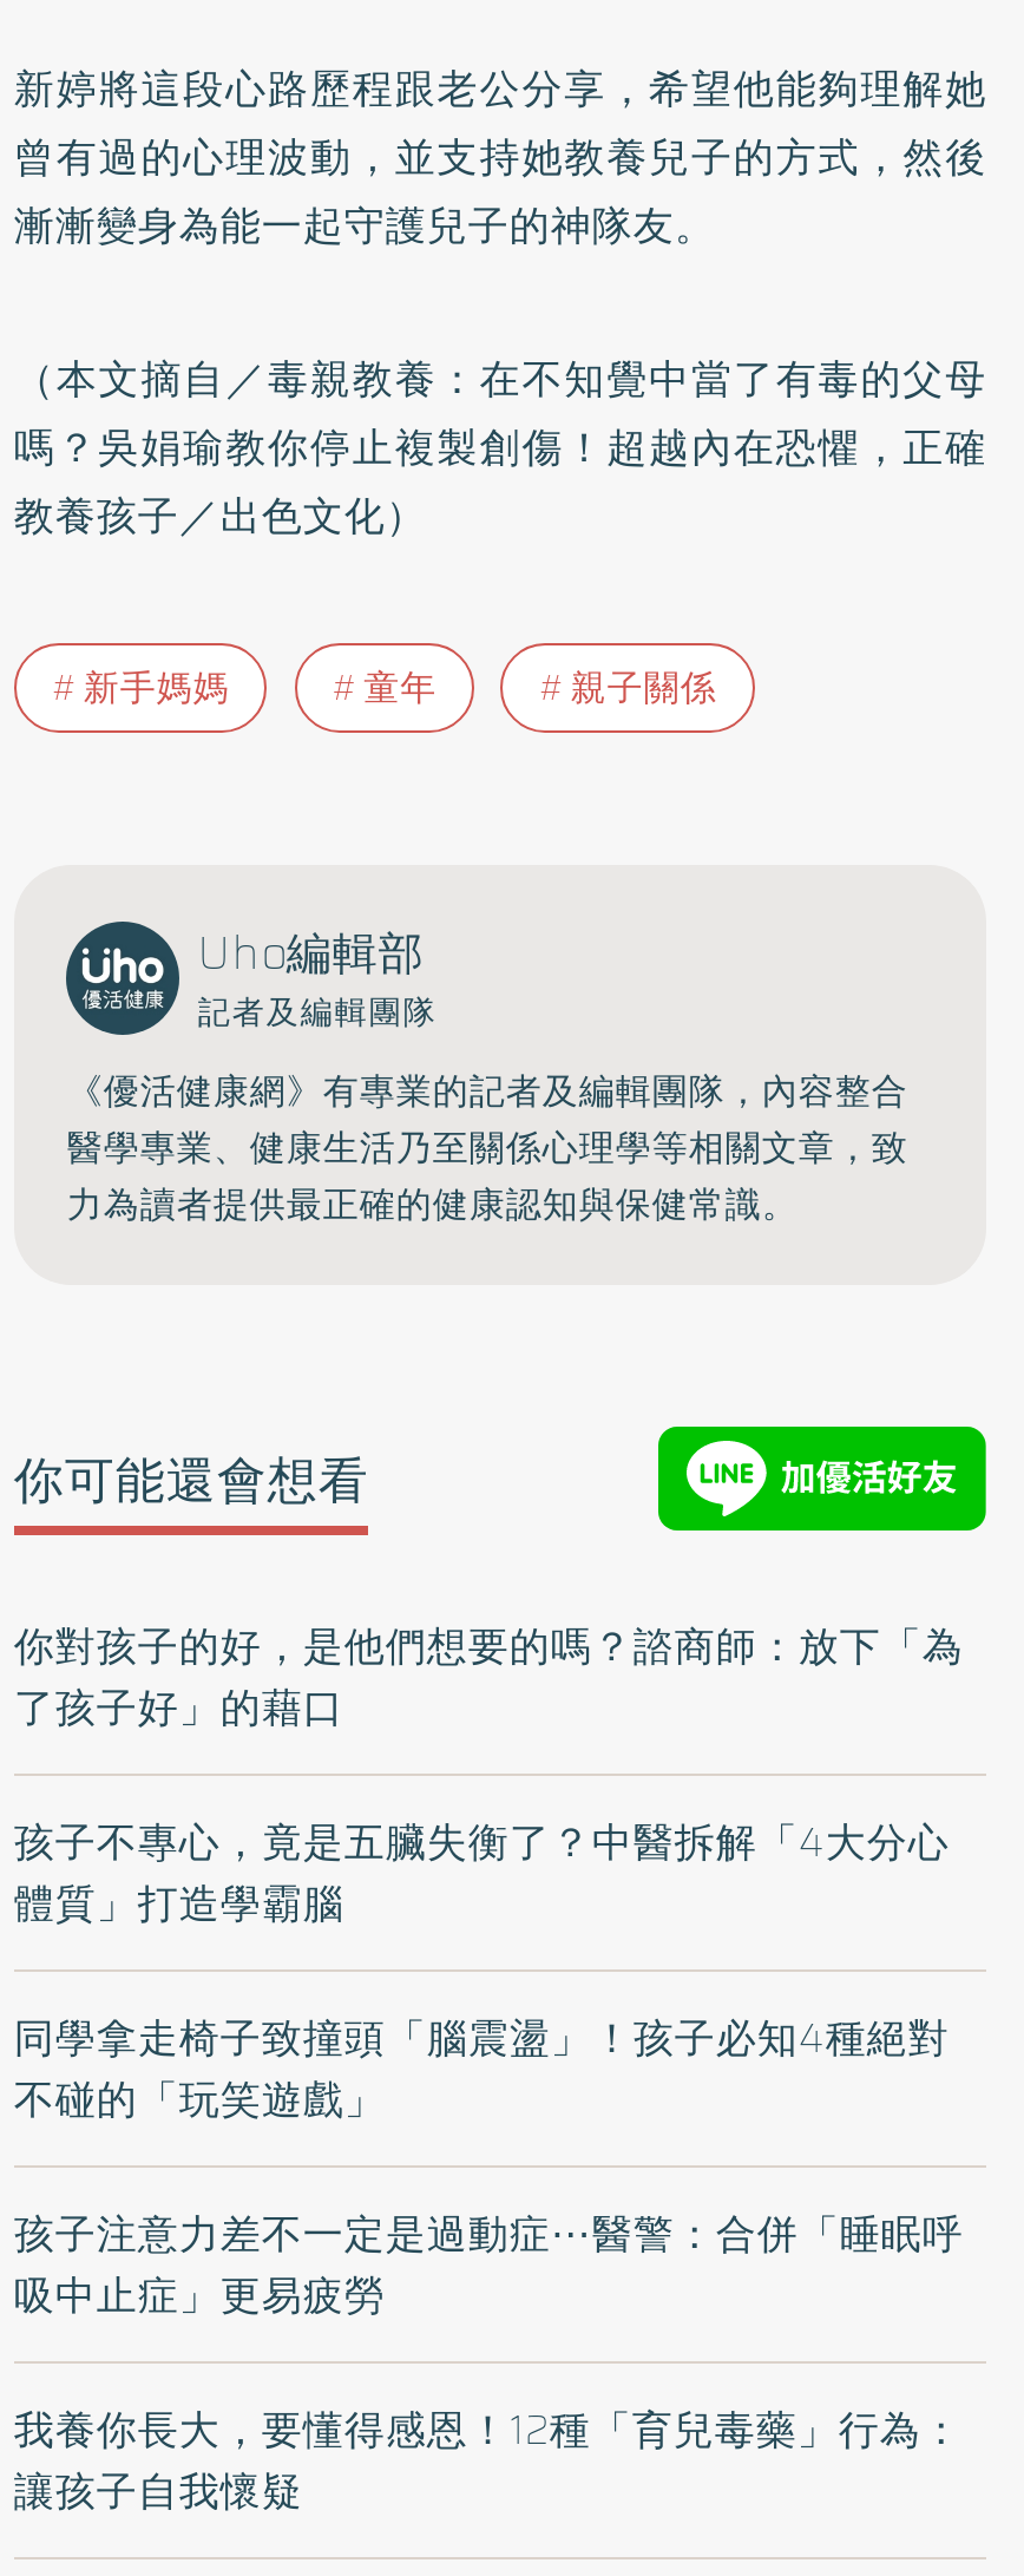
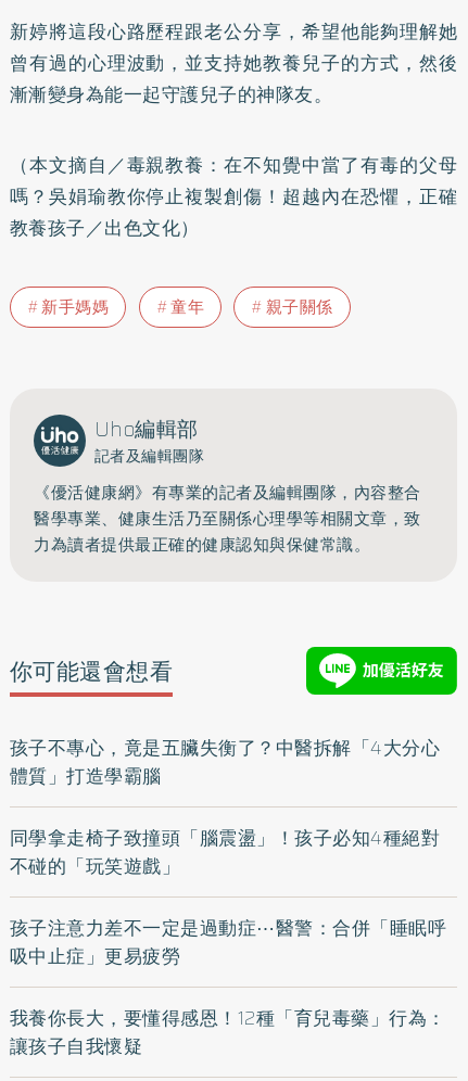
- 你對孩子的好，是他們想要的嗎？諮商師：放下「為
- 了孩子好」的藉口
